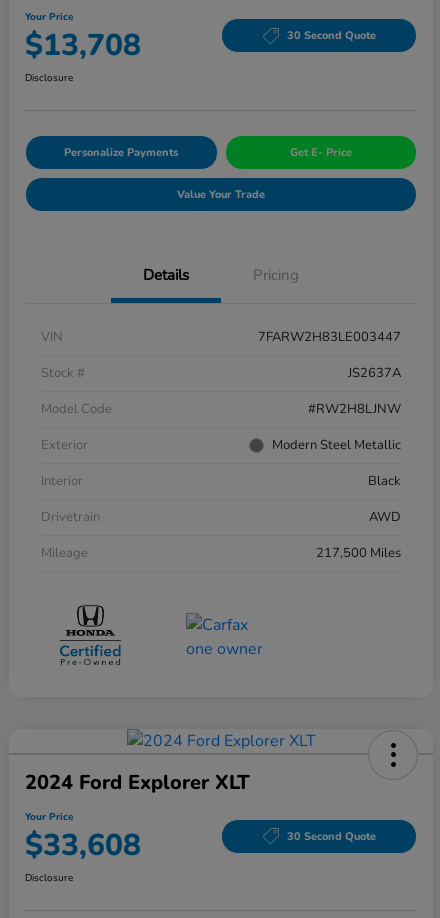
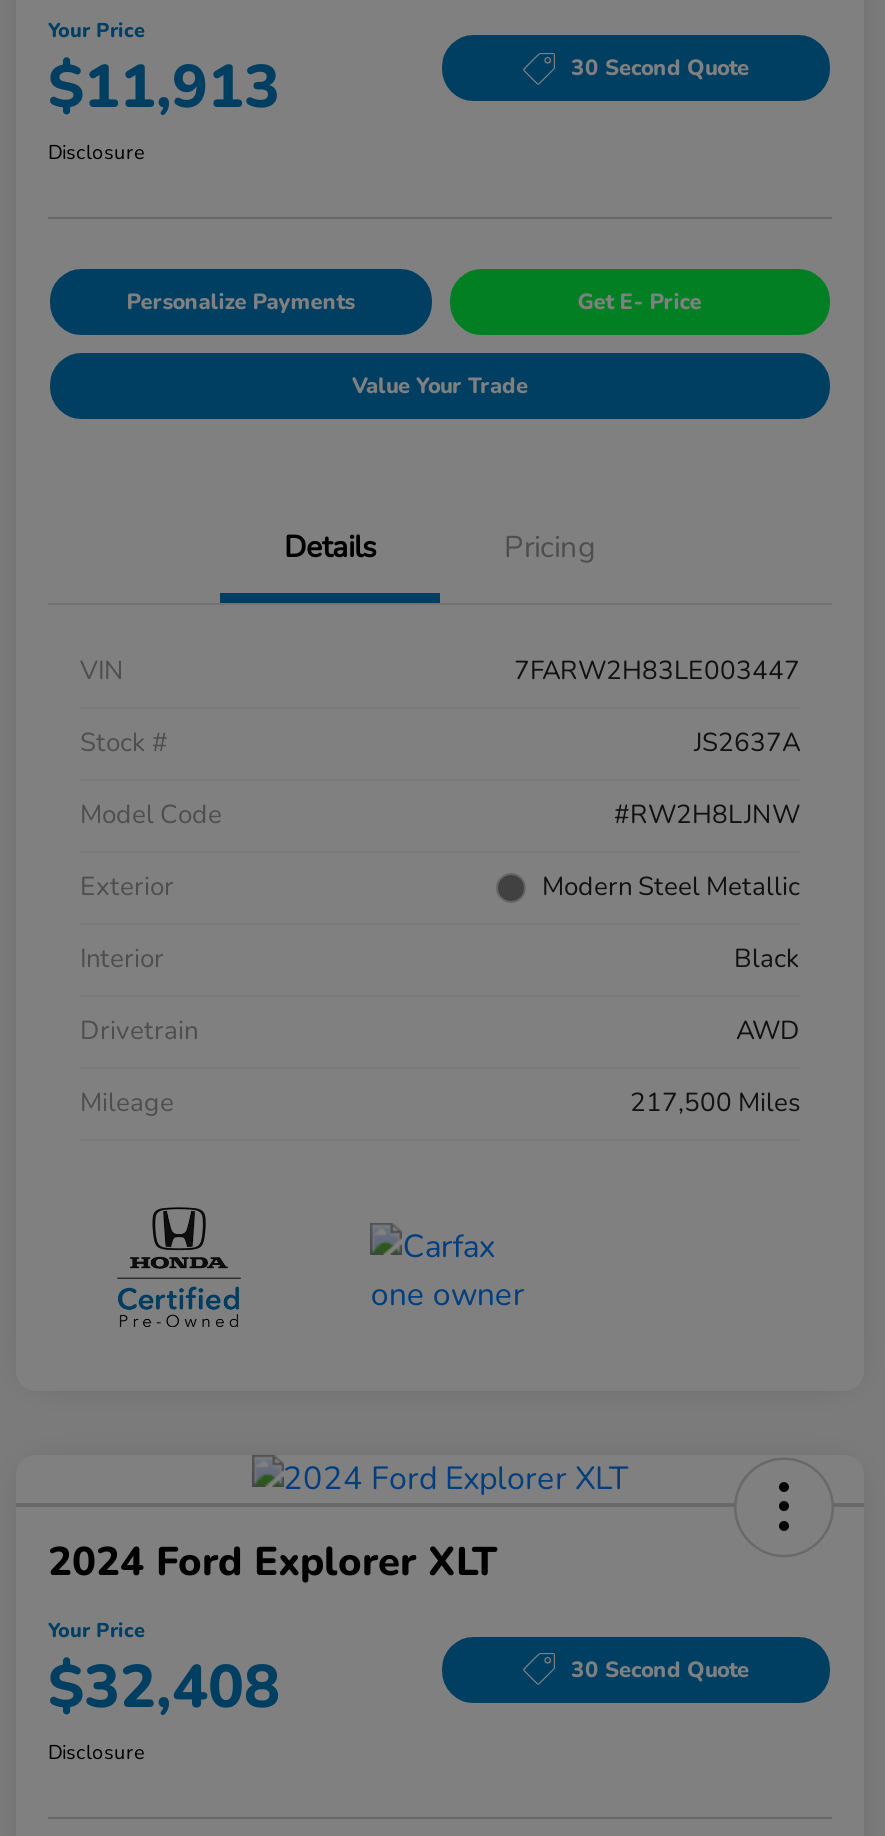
- $13,708
+ $11,913

- $33,608
+ $32,408
